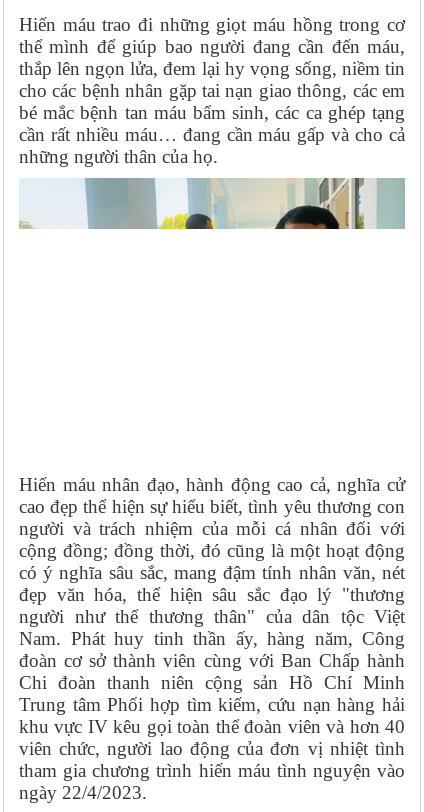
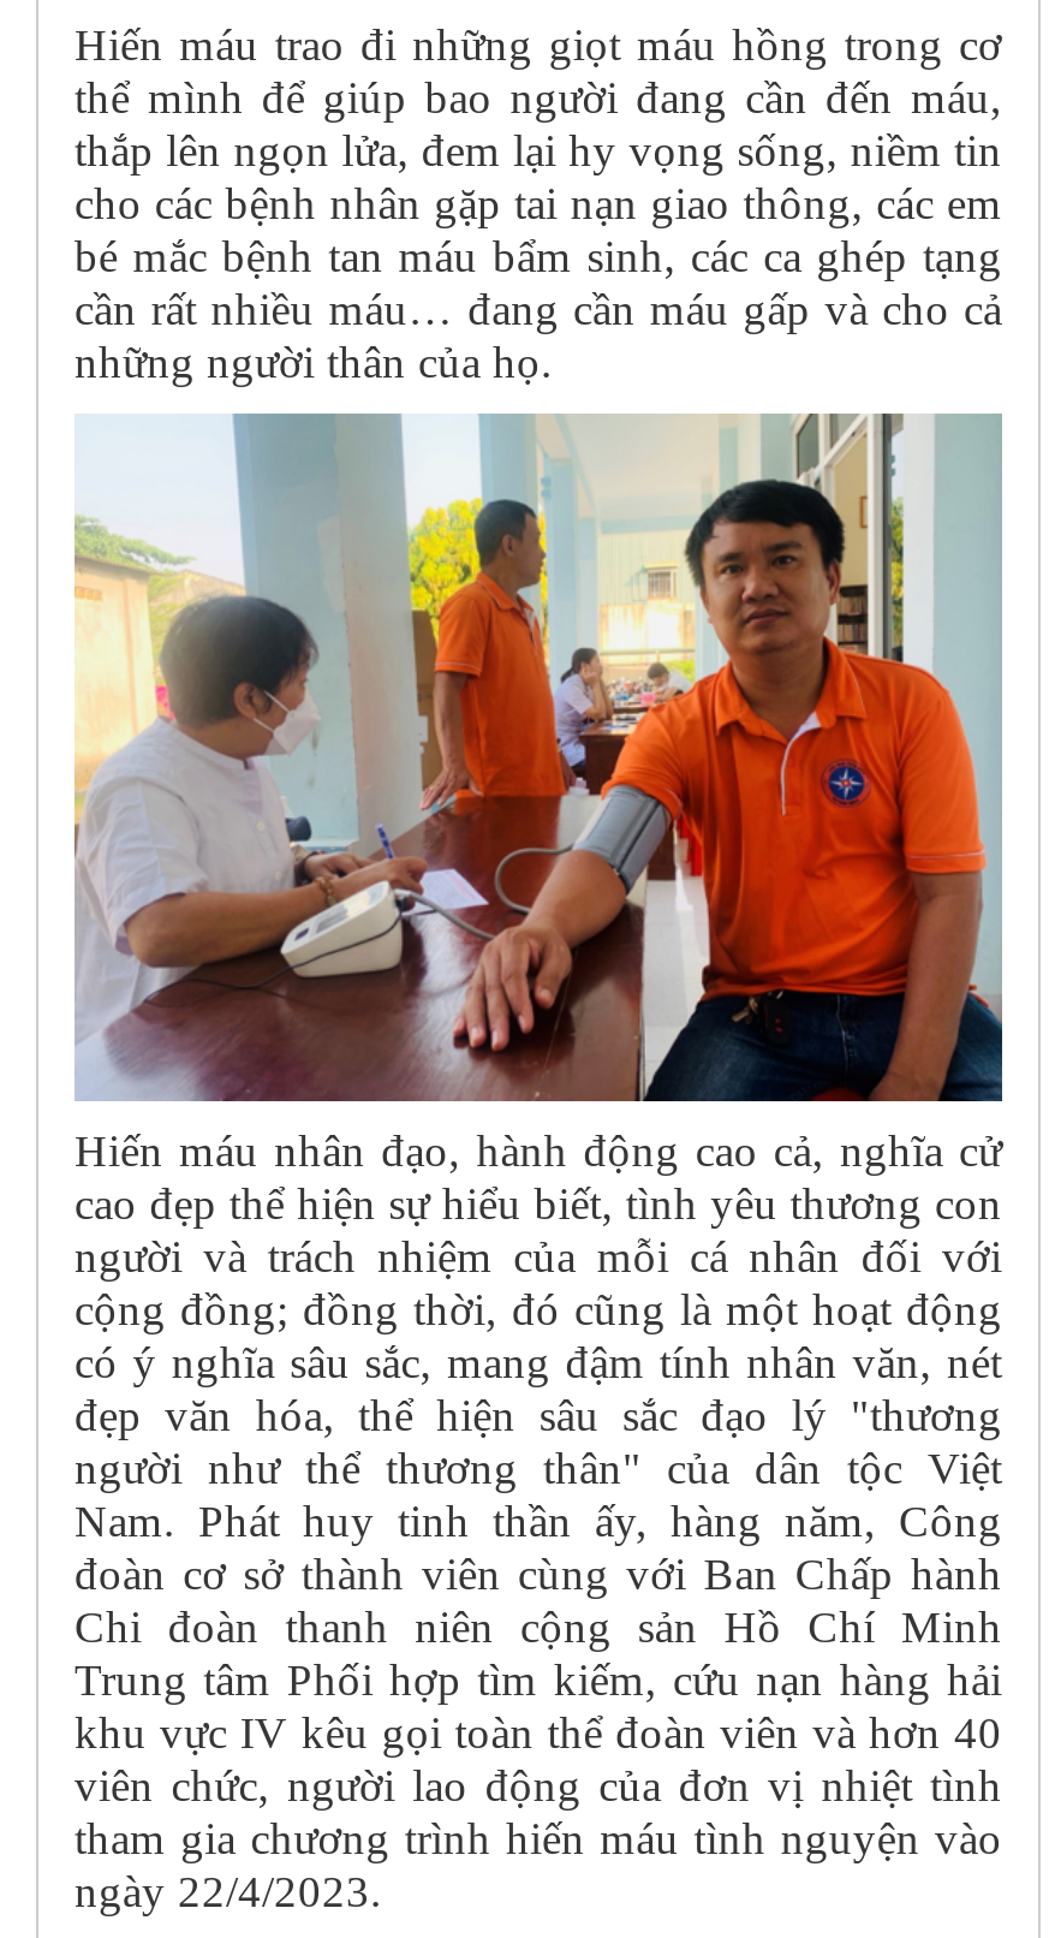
+ [image]
